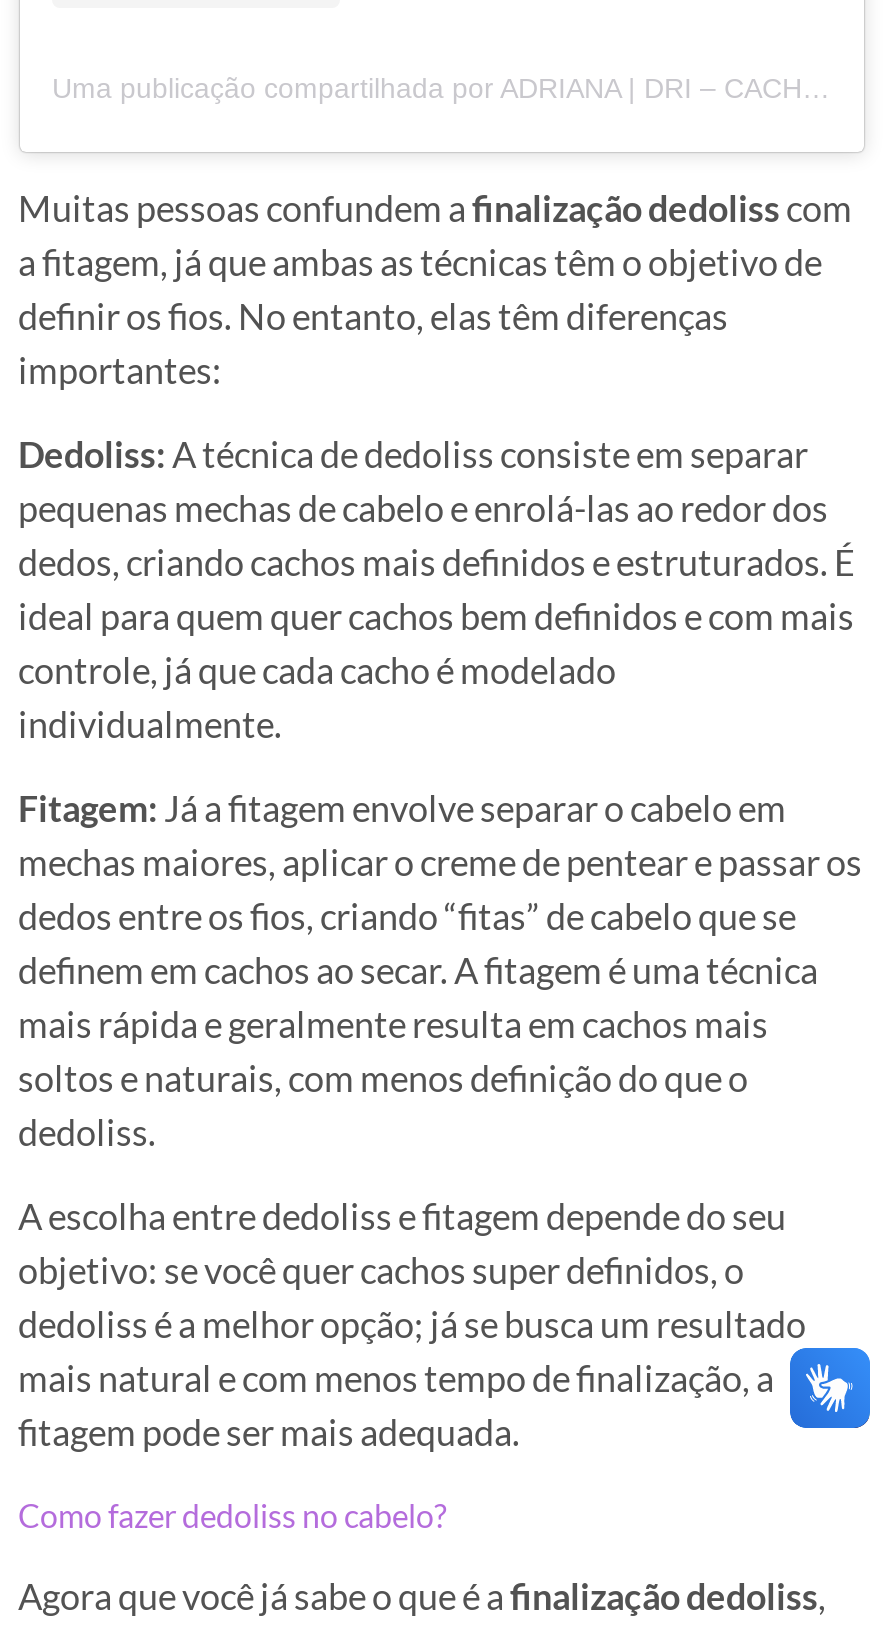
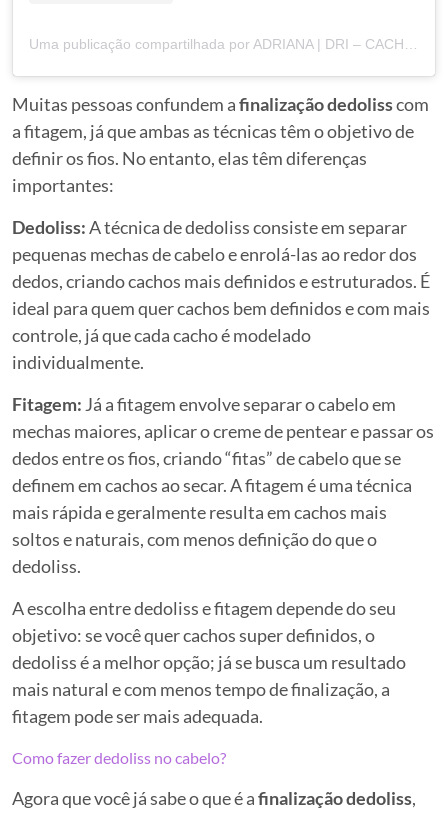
- [image]
